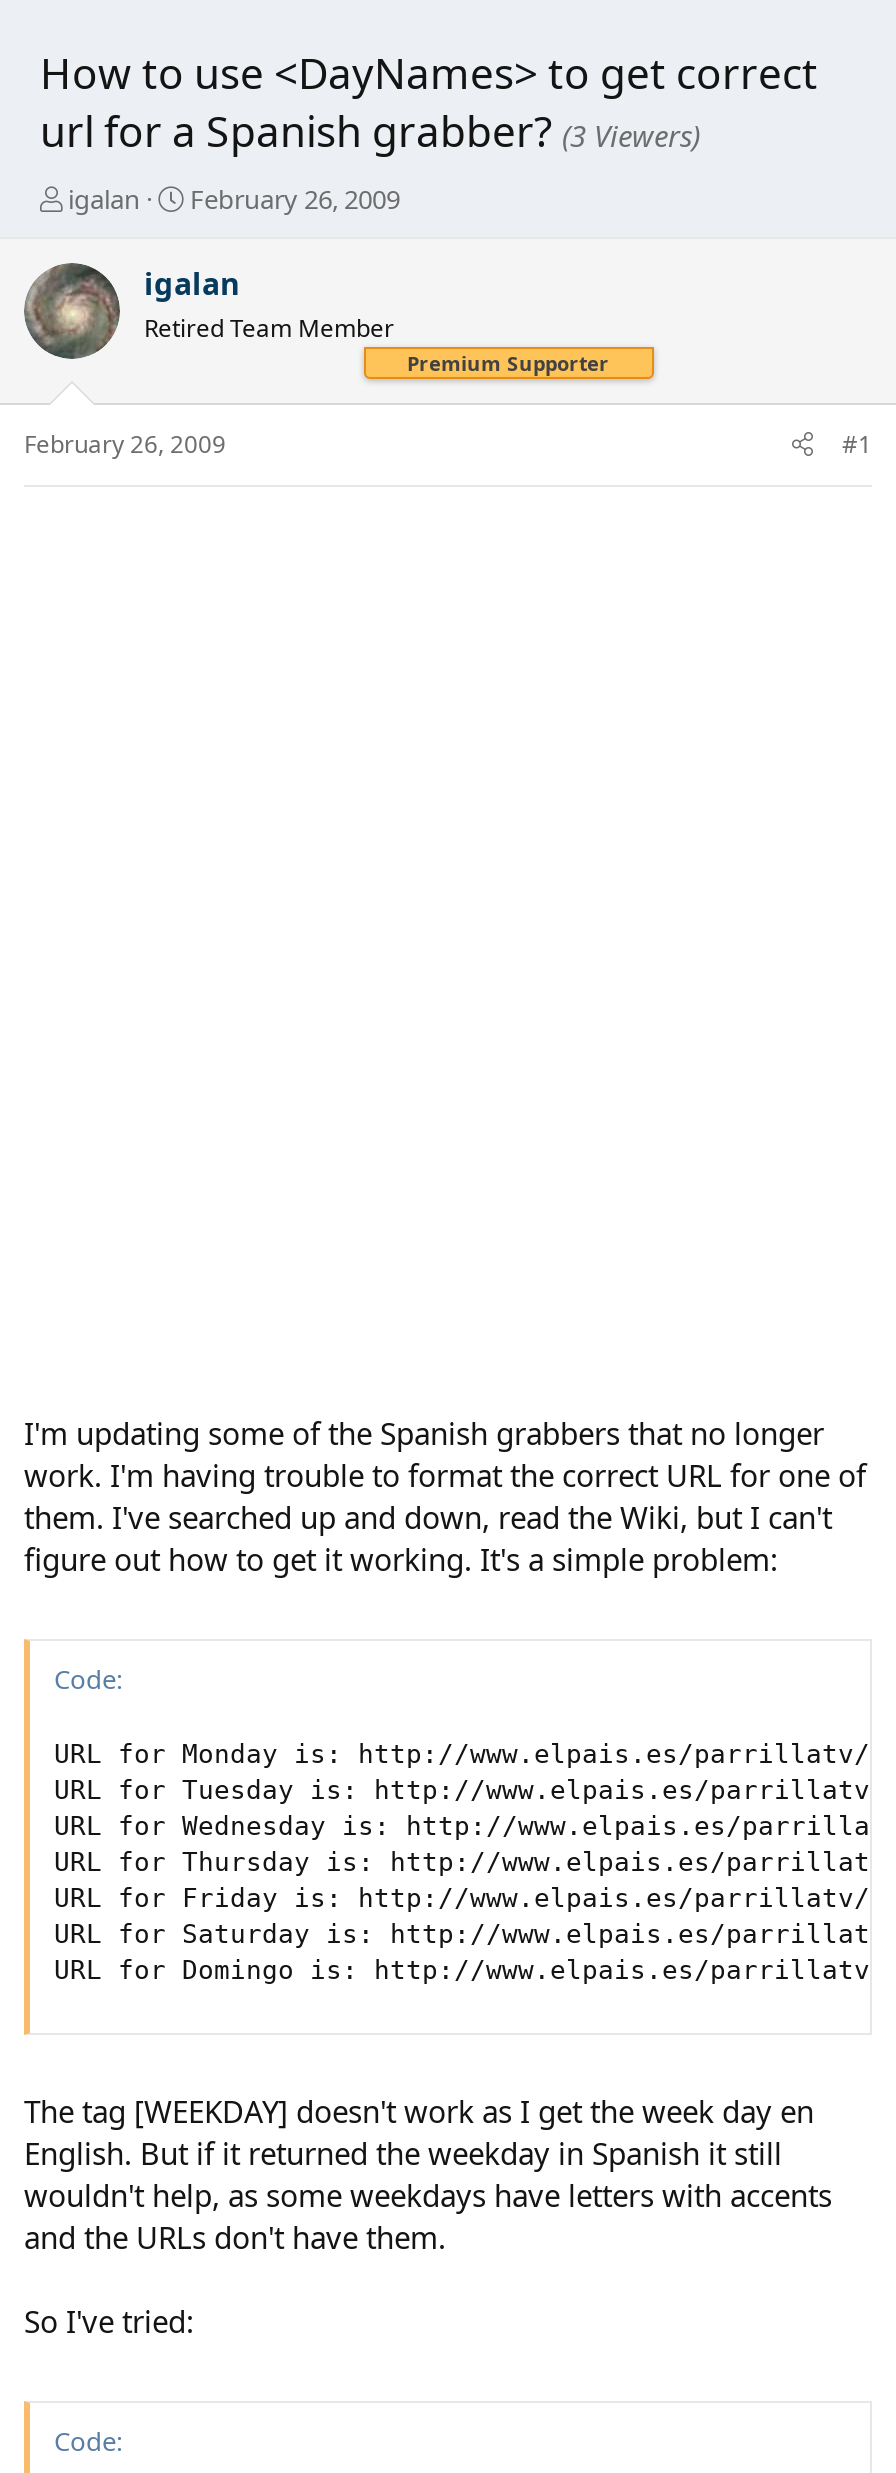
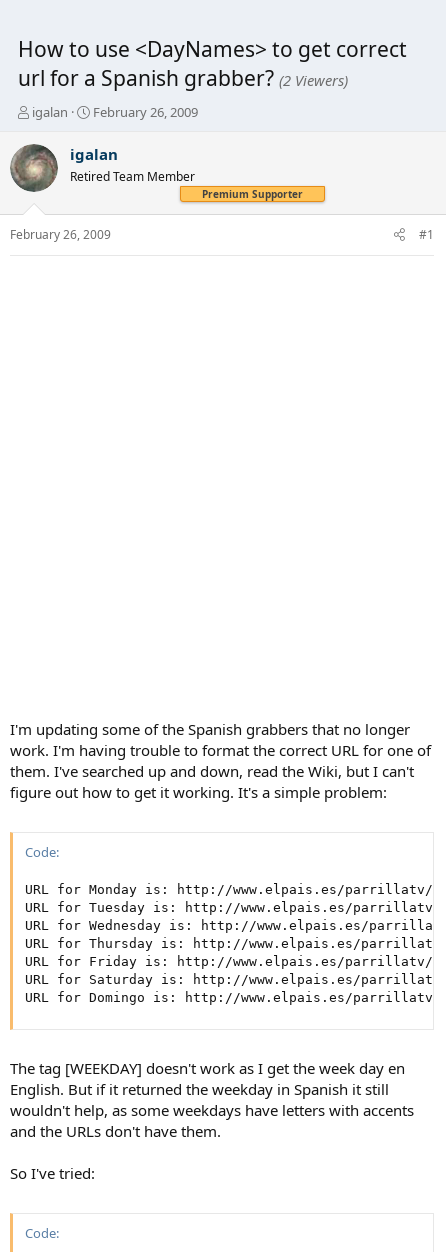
- url for a Spanish grabber? (3 Viewers)
+ url for a Spanish grabber? (2 Viewers)
